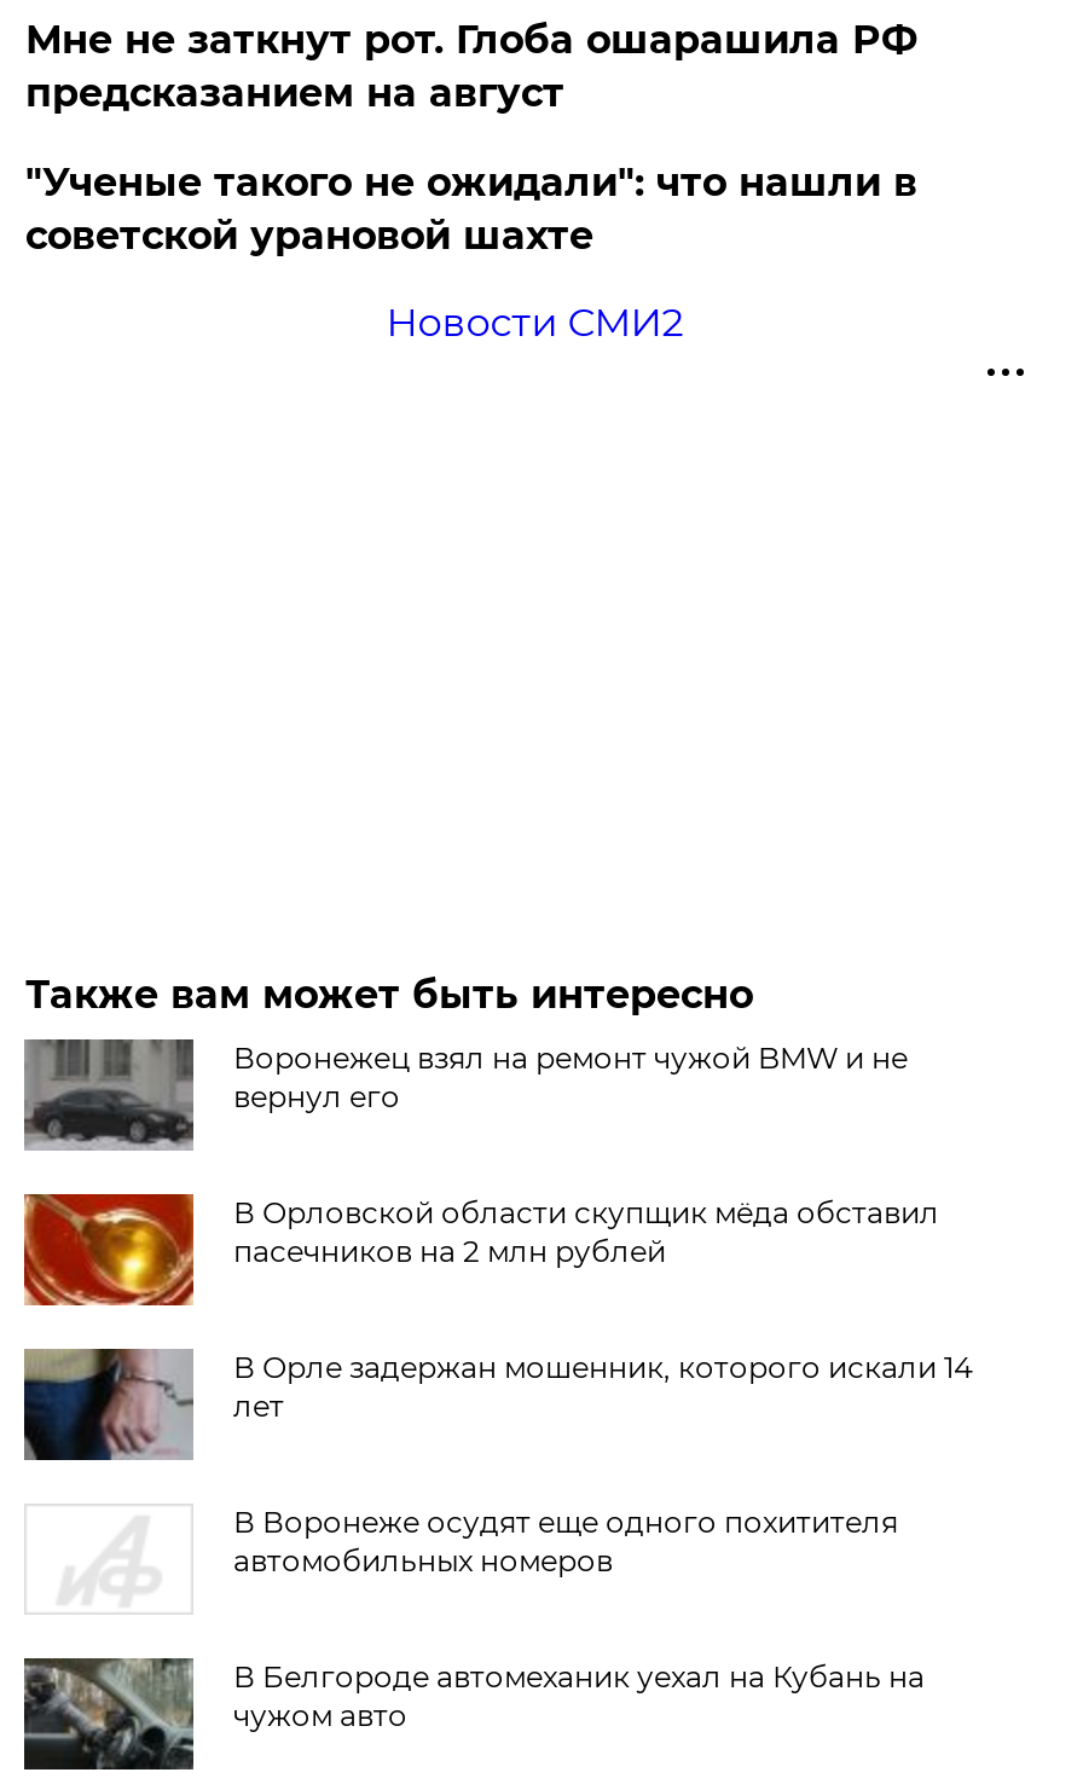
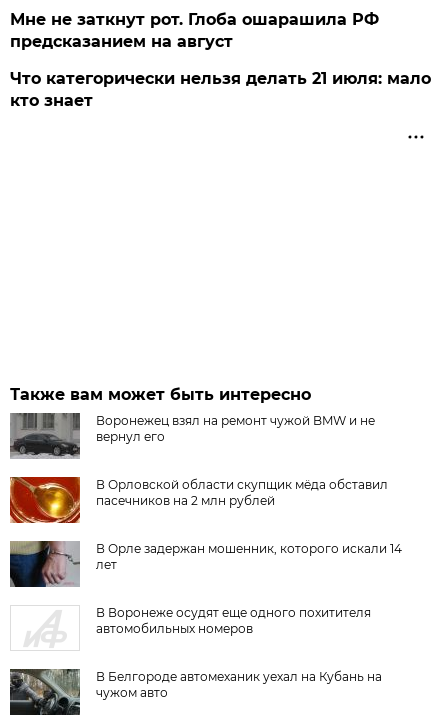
- "Ученые такого не ожидали": что нашли в
- советской урановой шахте
- Новости СМИ2
+ Что категорически нельзя делать 21 июля: мало
+ кто знает
